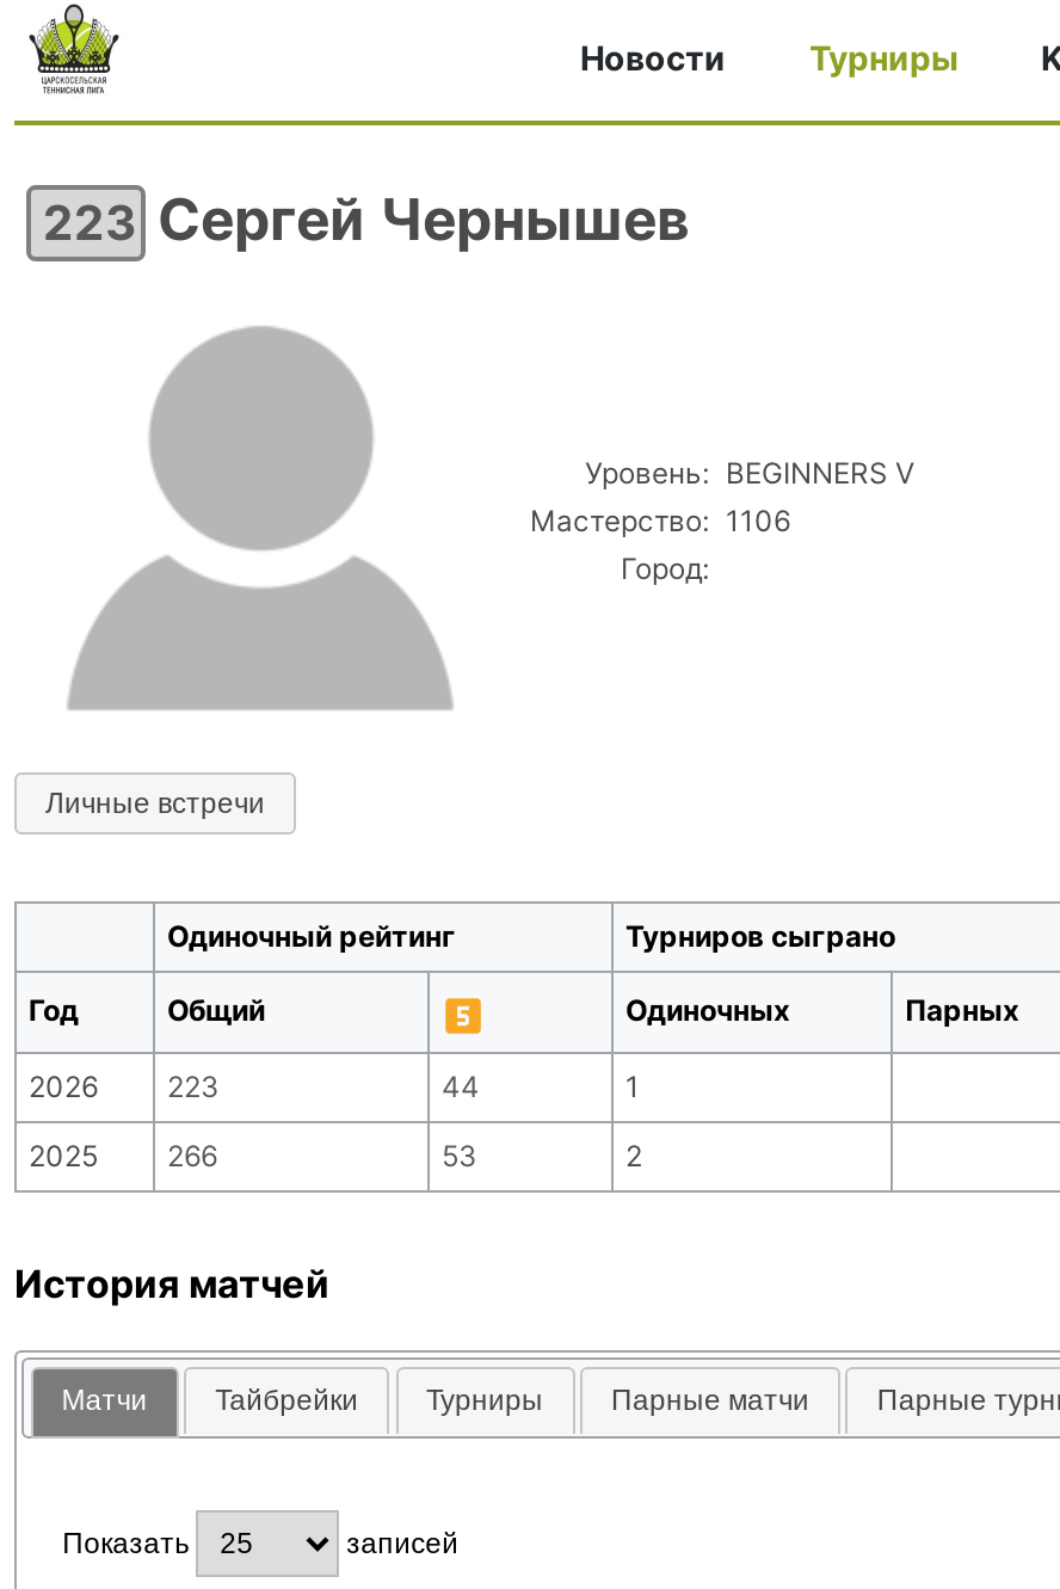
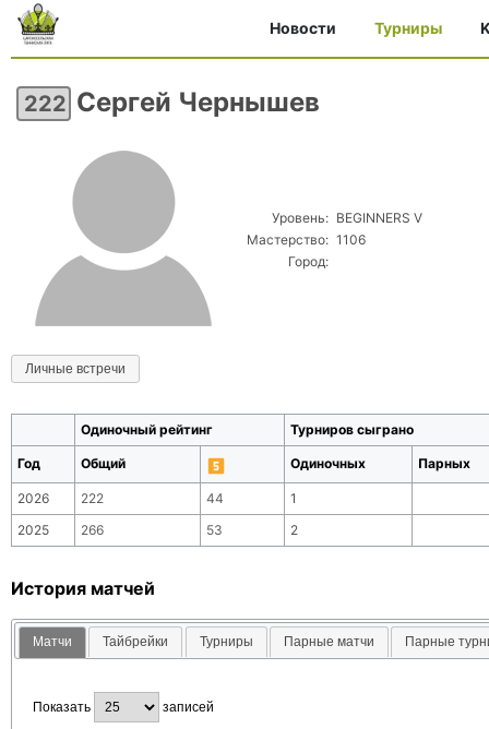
- 223 Сергей Чернышев
+ 222 Сергей Чернышев

- 2026 223
+ 2026 222
